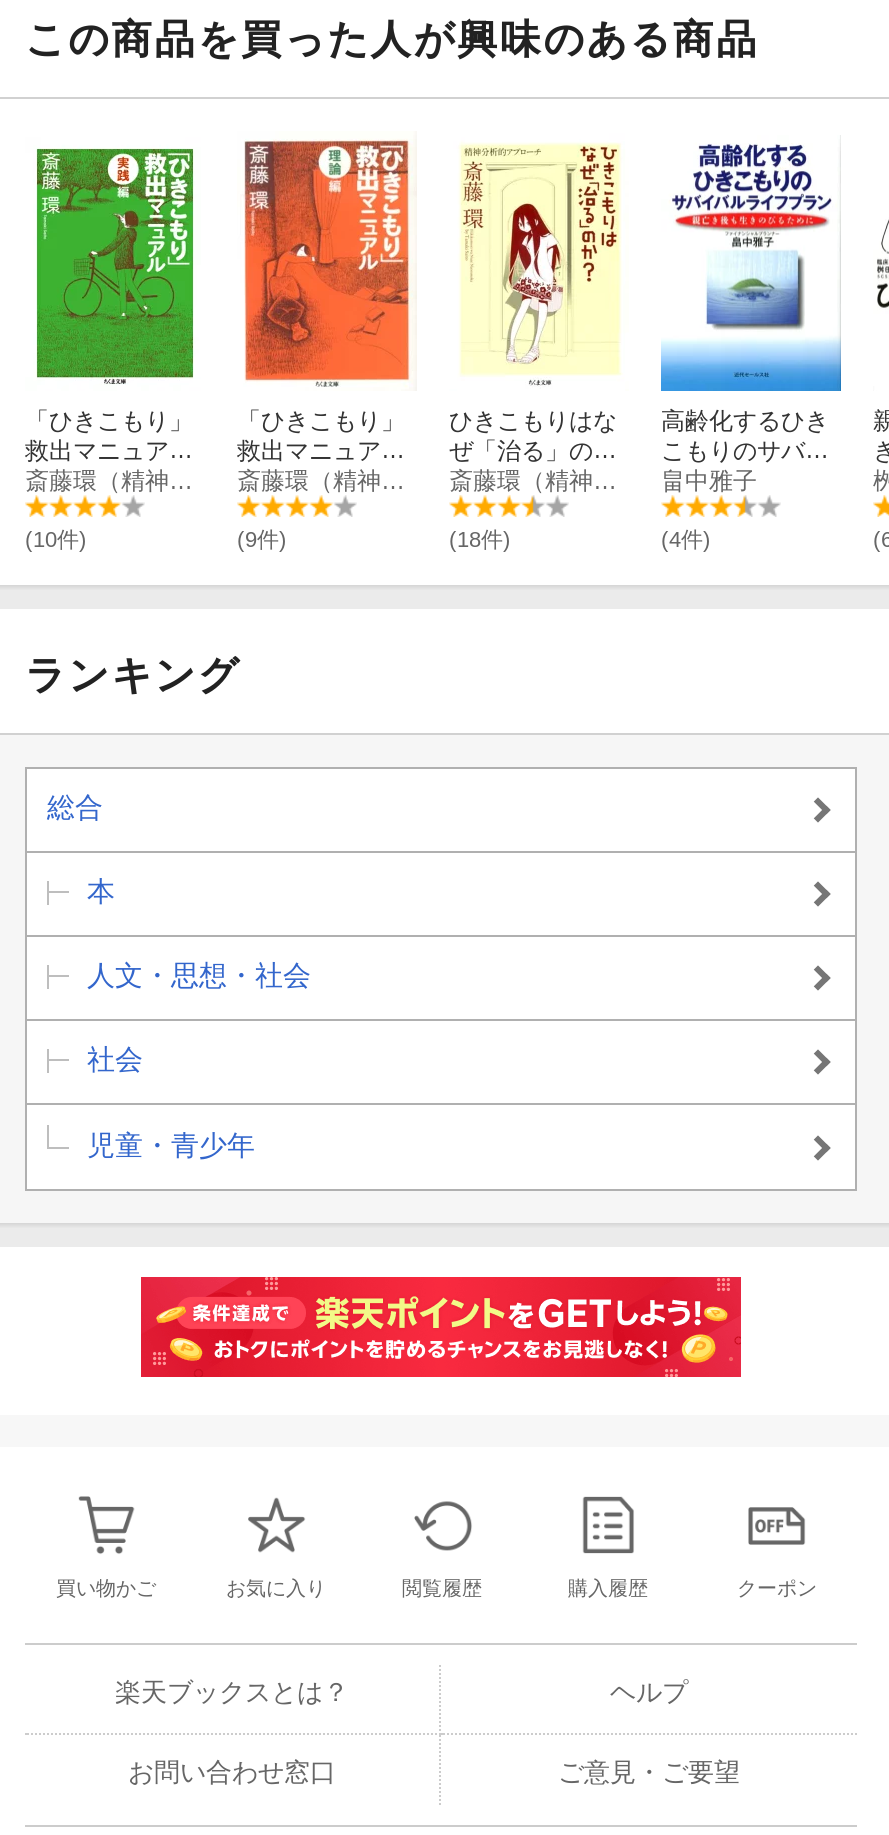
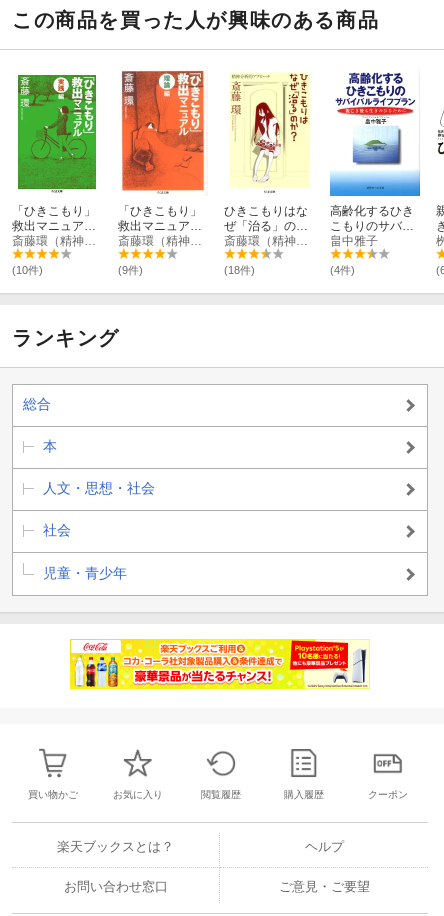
- [image]
+ [image]
